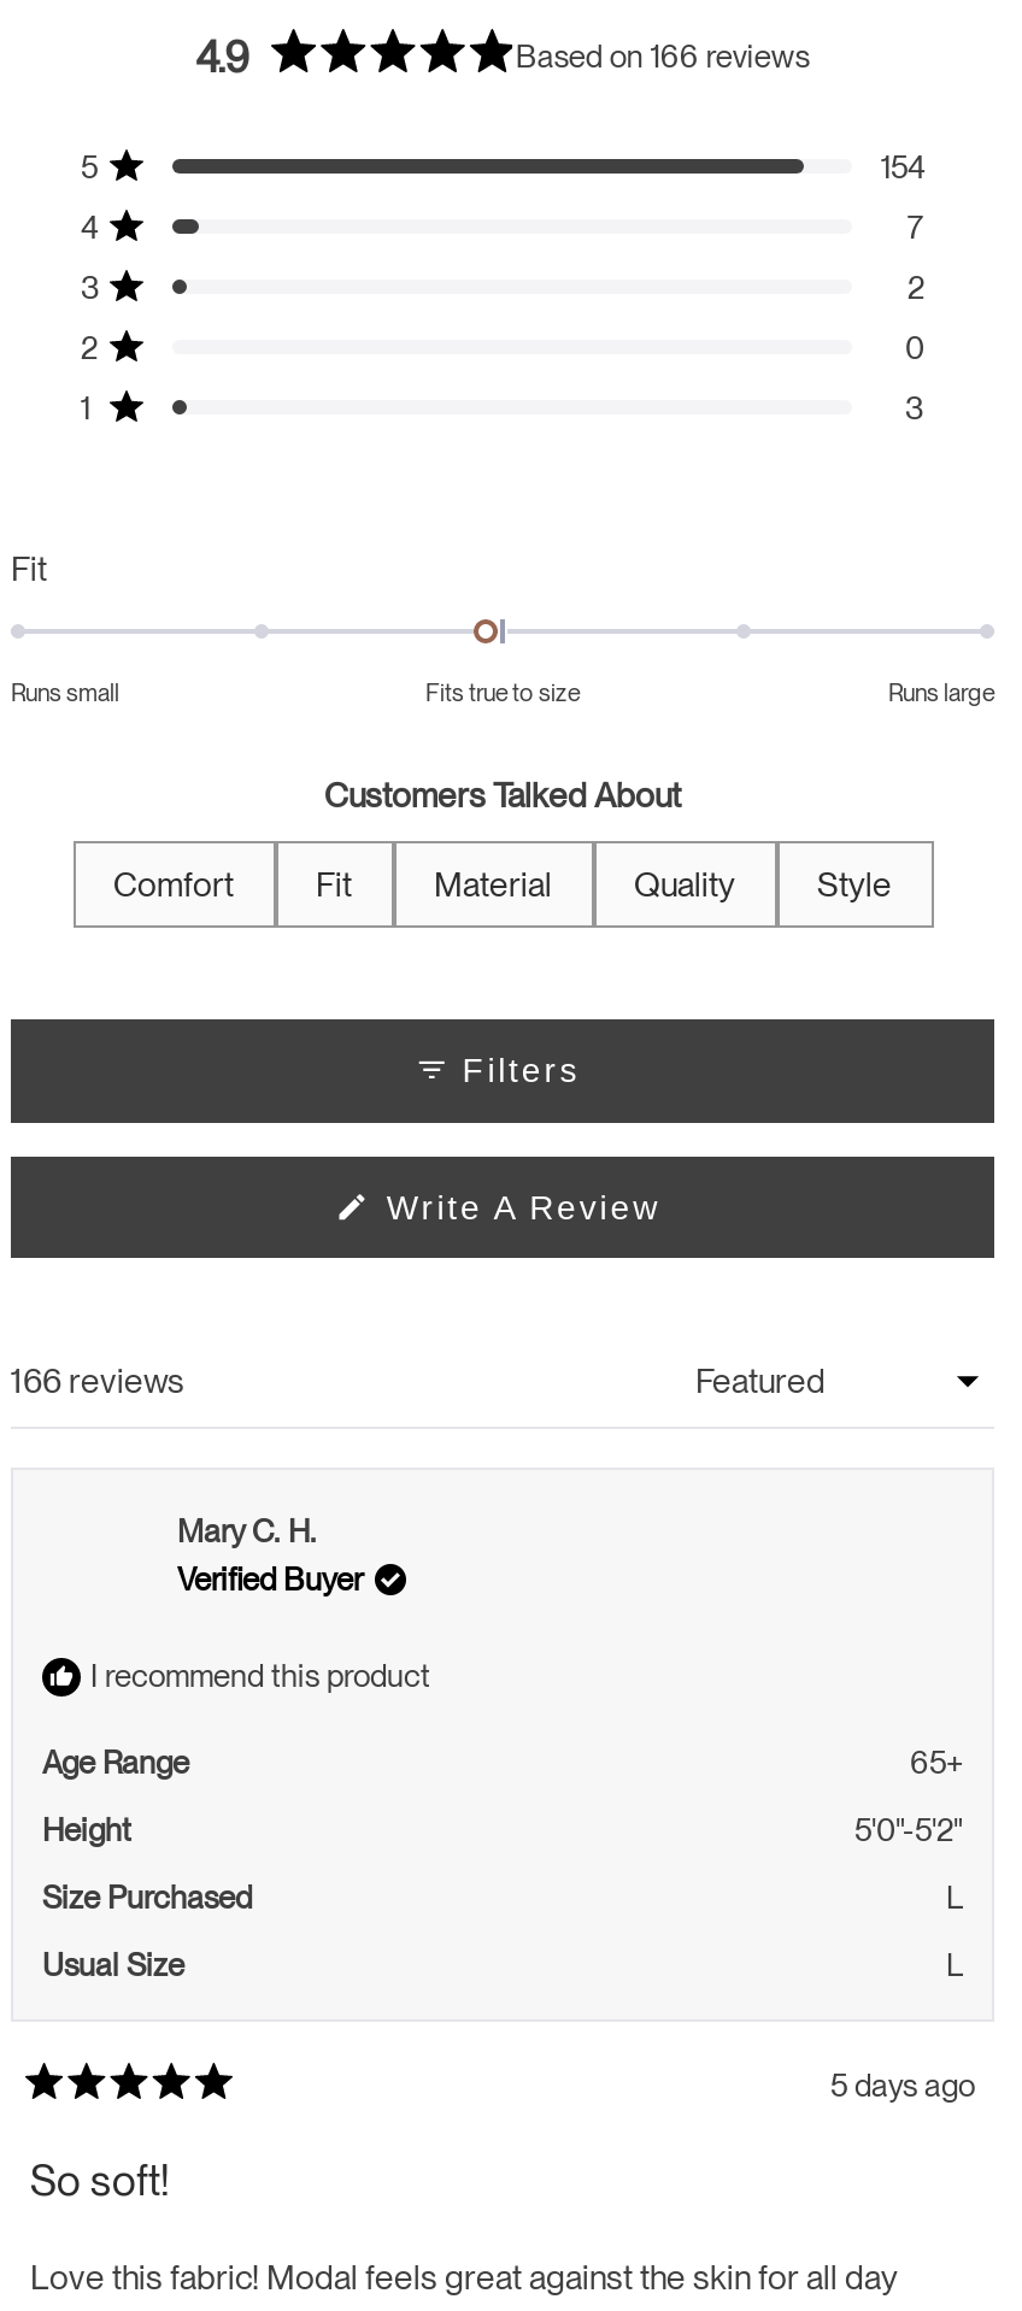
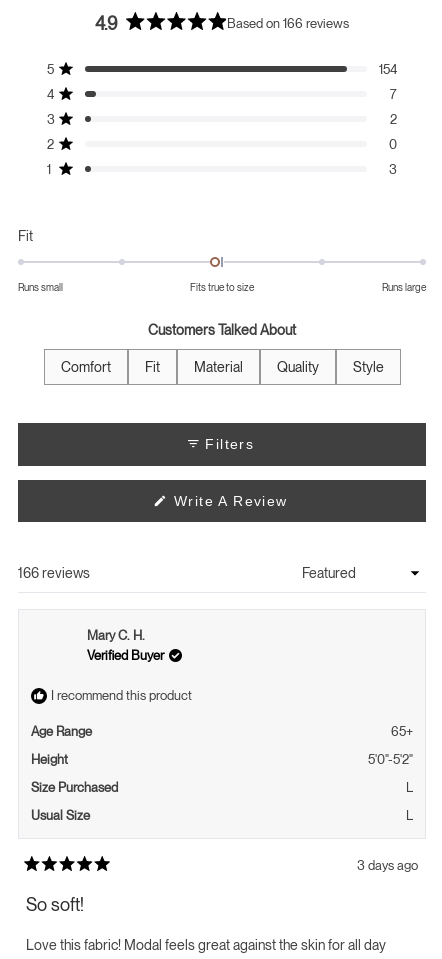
- 5 days ago
+ 3 days ago
